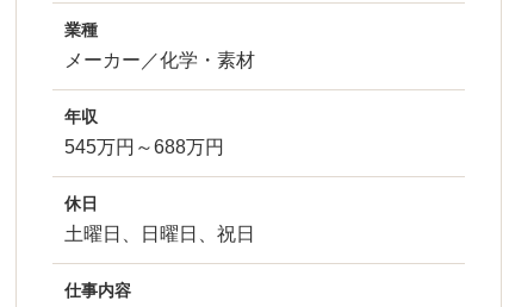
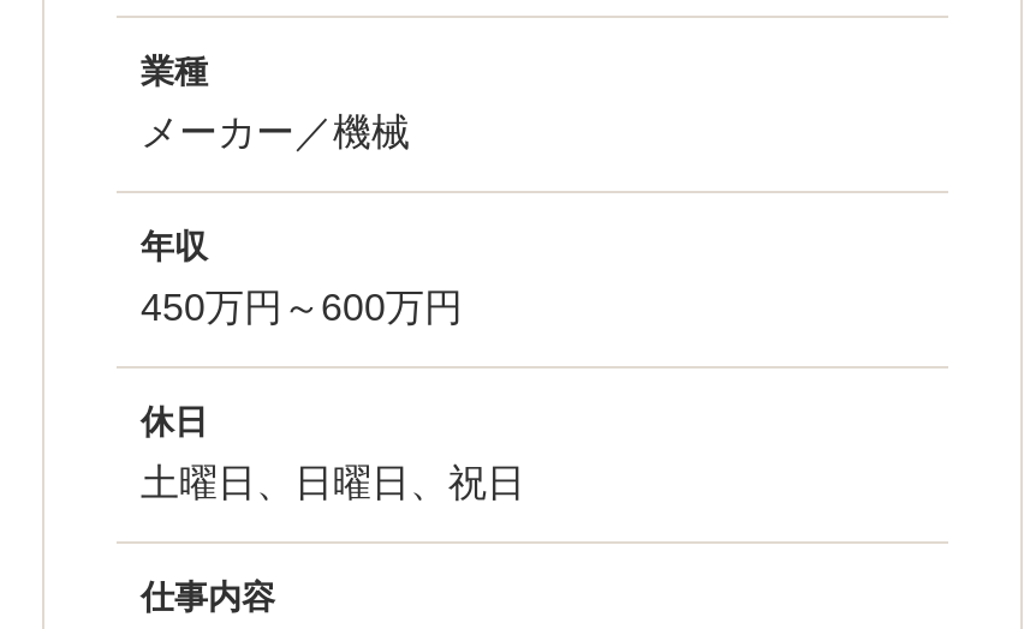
- メーカー／化学・素材
+ メーカー／機械

- 545万円～688万円
+ 450万円～600万円
